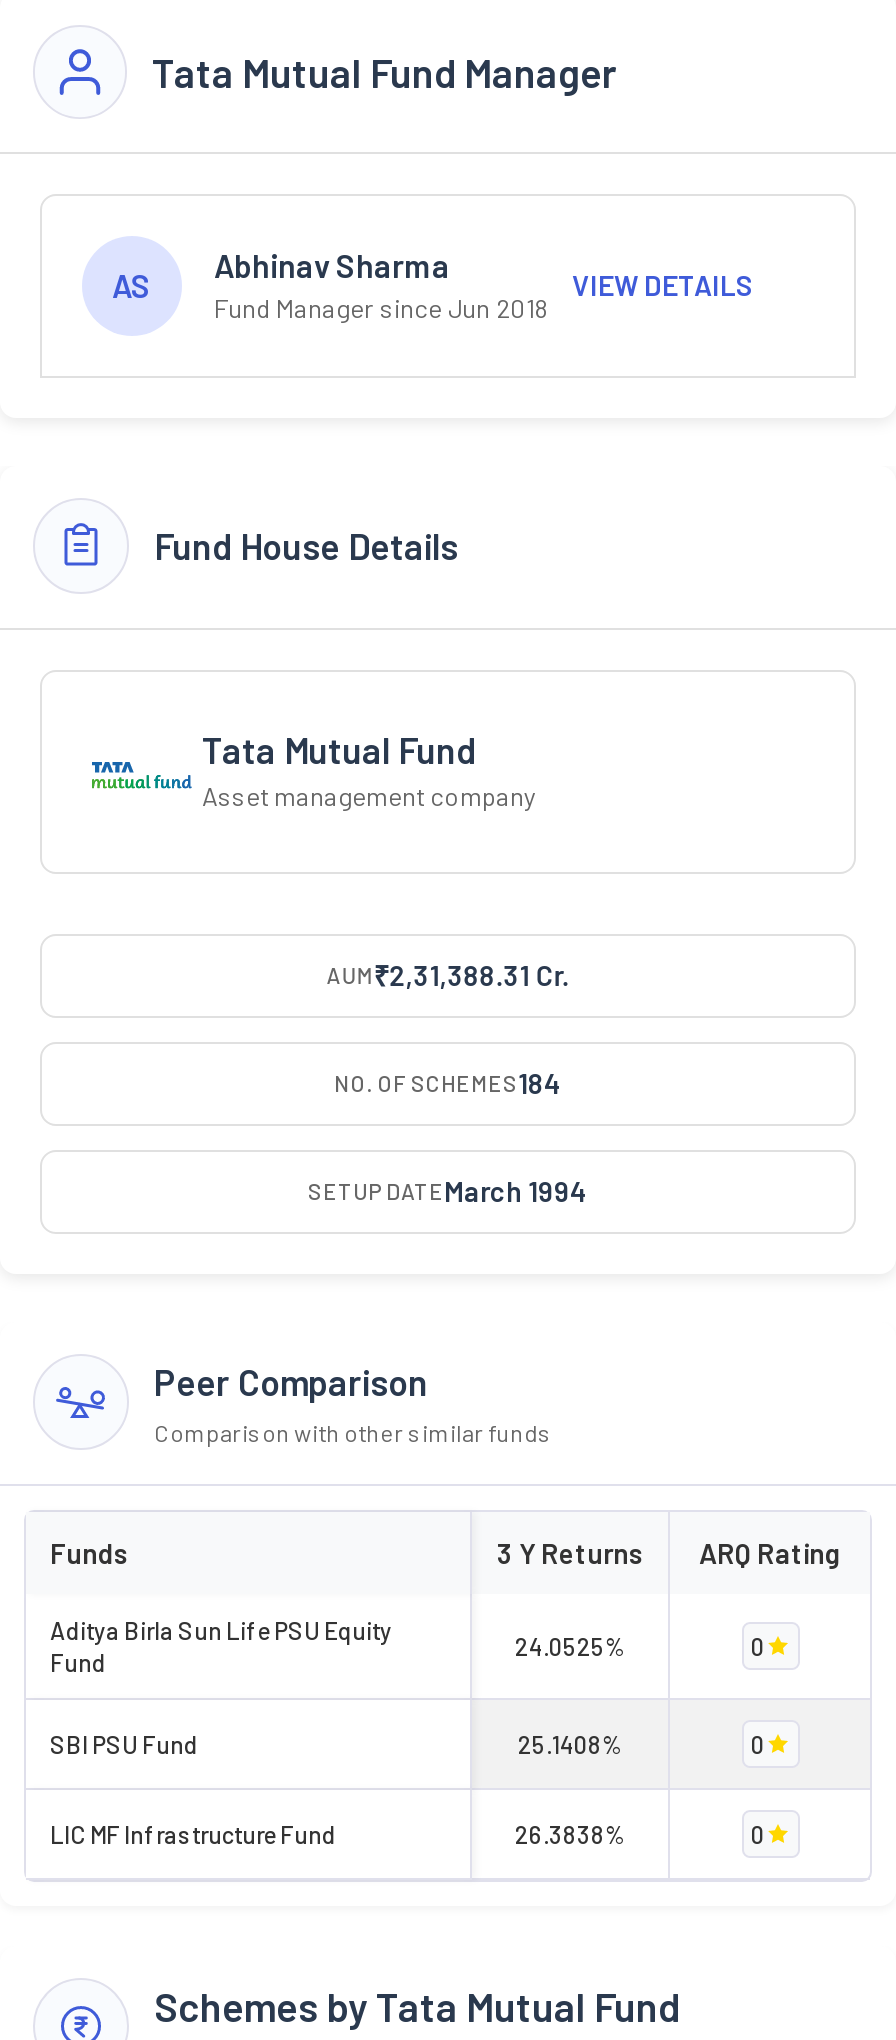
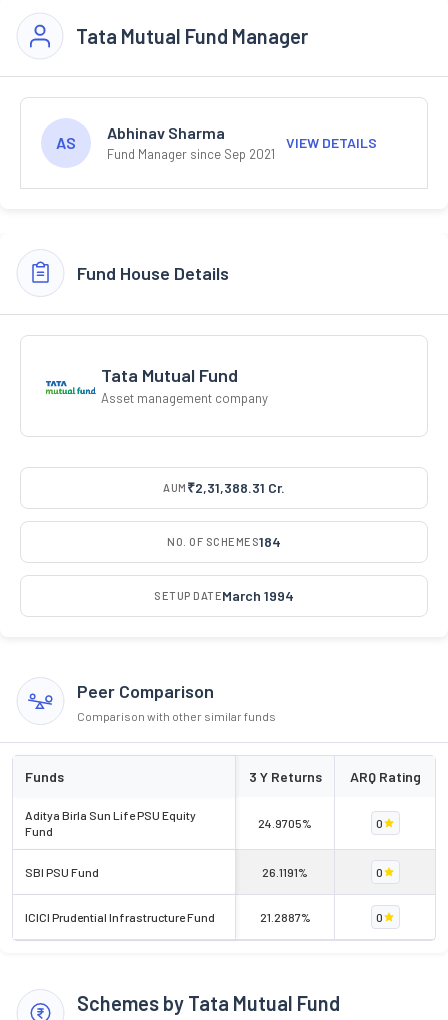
- Fund Manager since Jun 2018
+ Fund Manager since Sep 2021

- 24.0525%
+ 24.9705%

- 25.1408%
+ 26.1191%

- LIC MF Infrastructure Fund
+ ICICI Prudential Infrastructure Fund

- 26.3838%
+ 21.2887%
